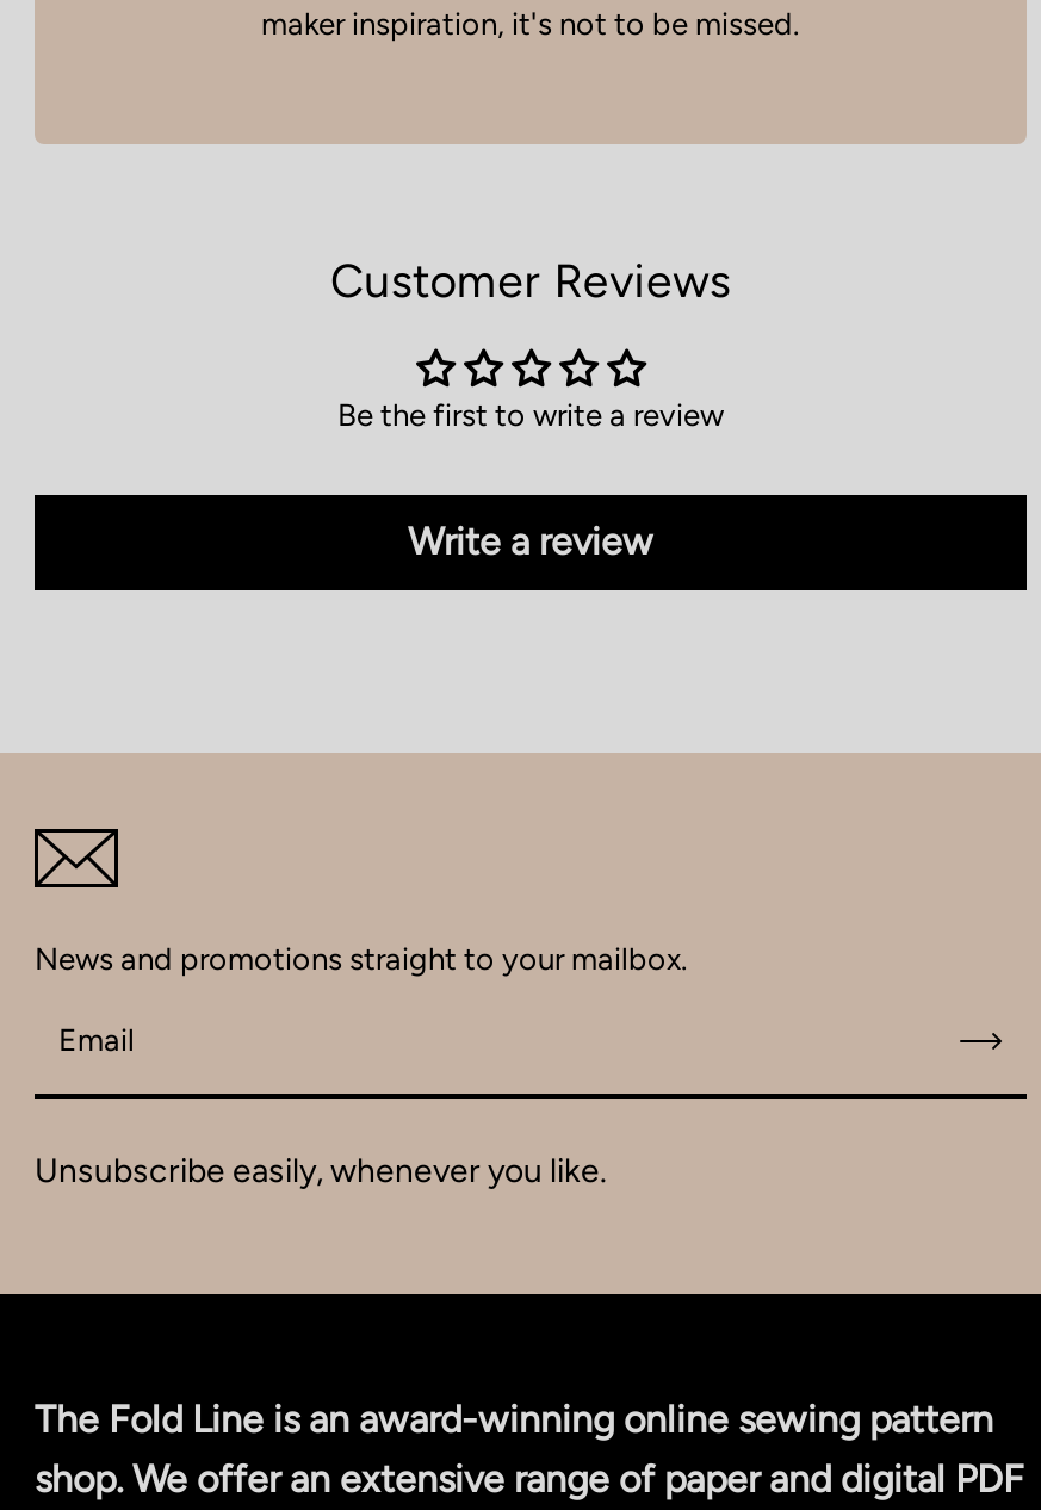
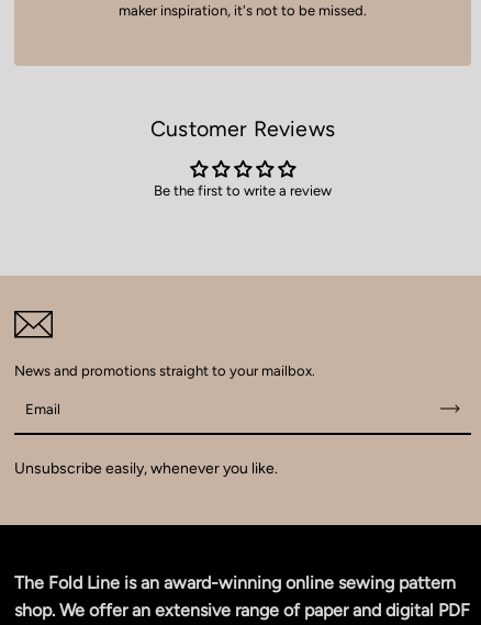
- Write a review
